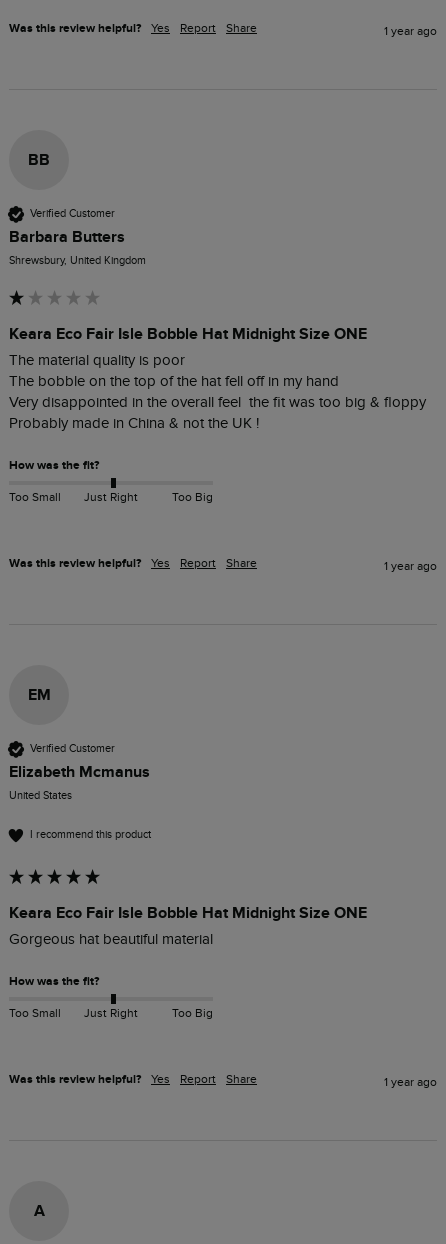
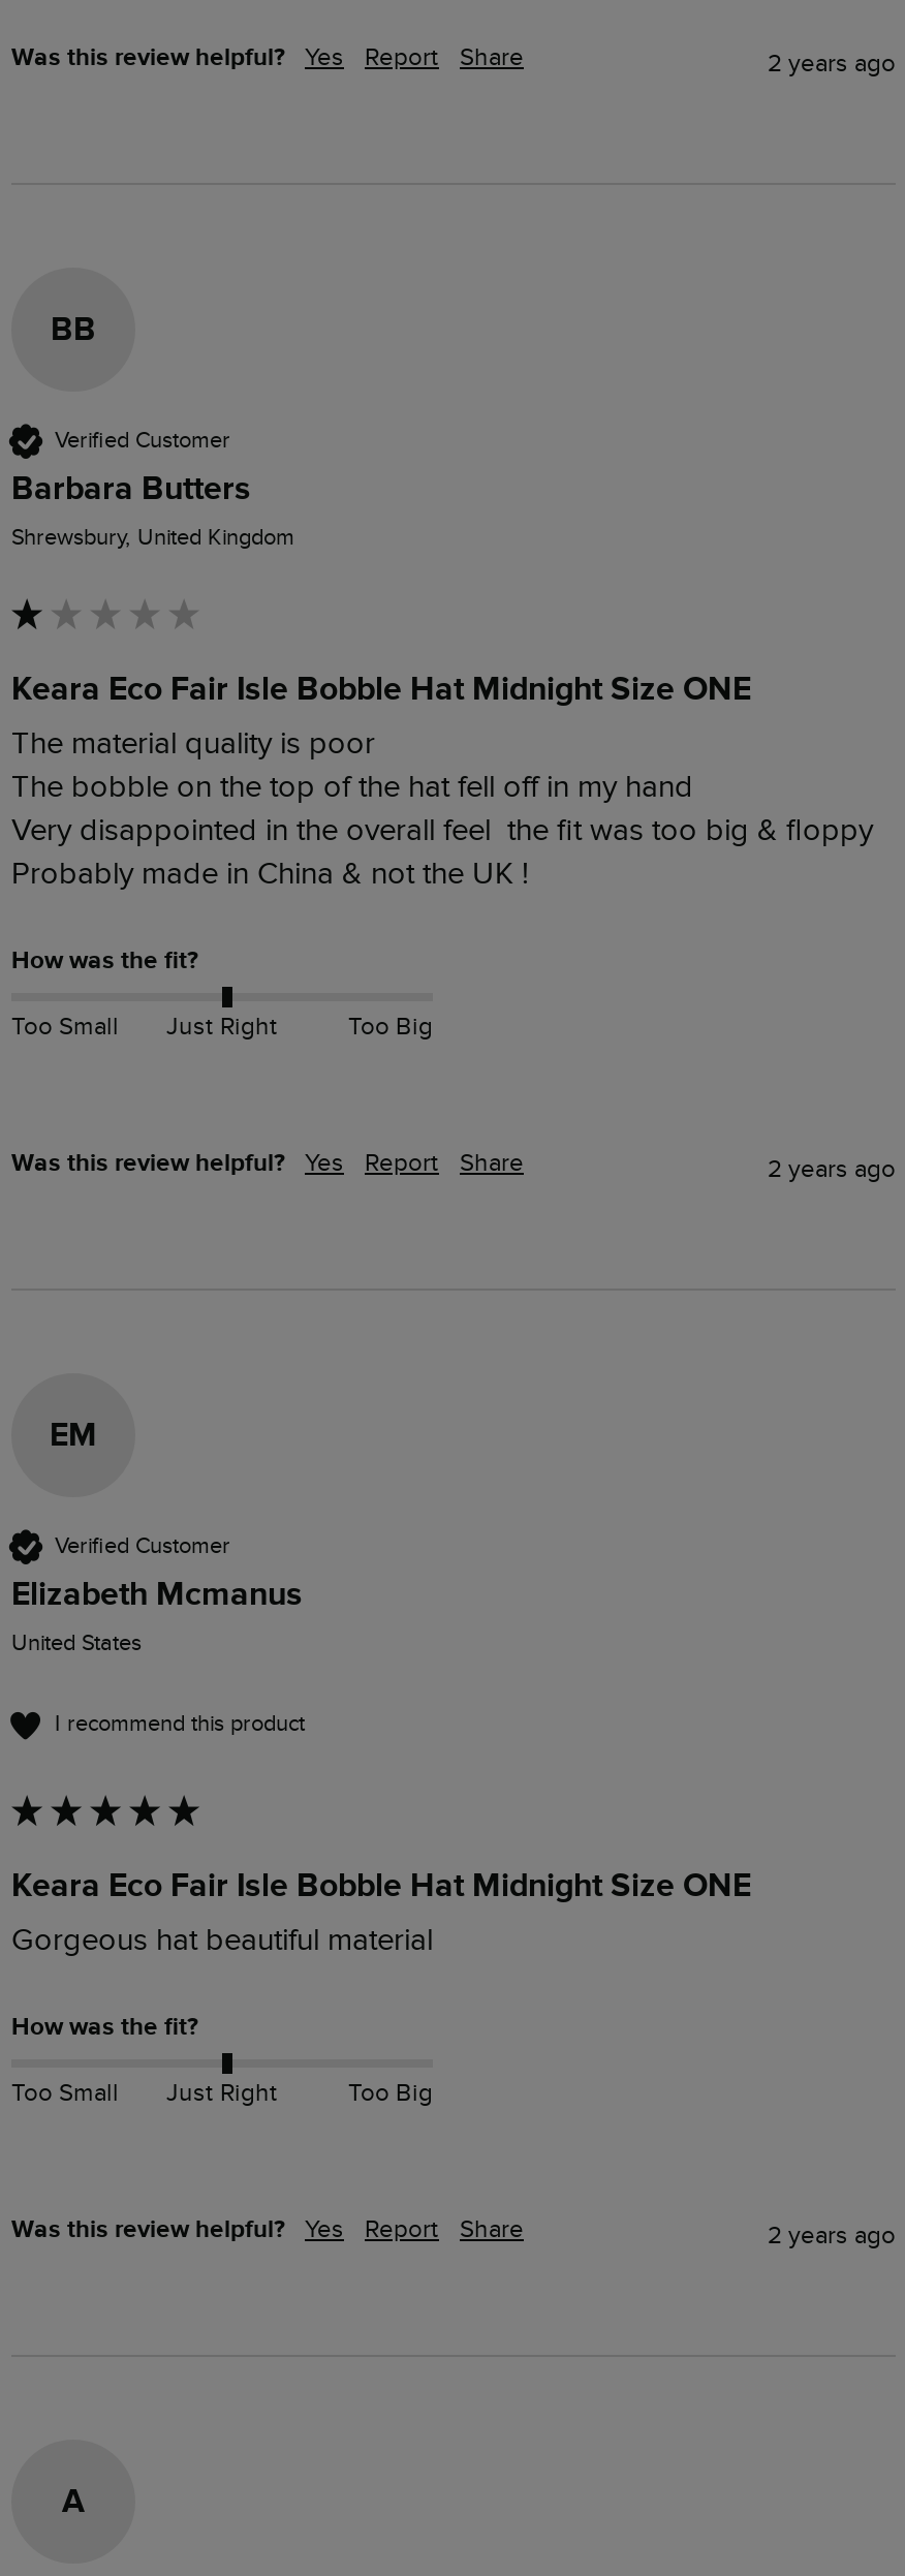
- 1 year ago
+ 2 years ago

- 1 year ago
+ 2 years ago

- 1 year ago
+ 2 years ago
